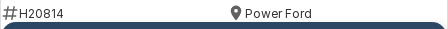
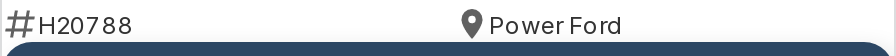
- H20814
+ H20788
